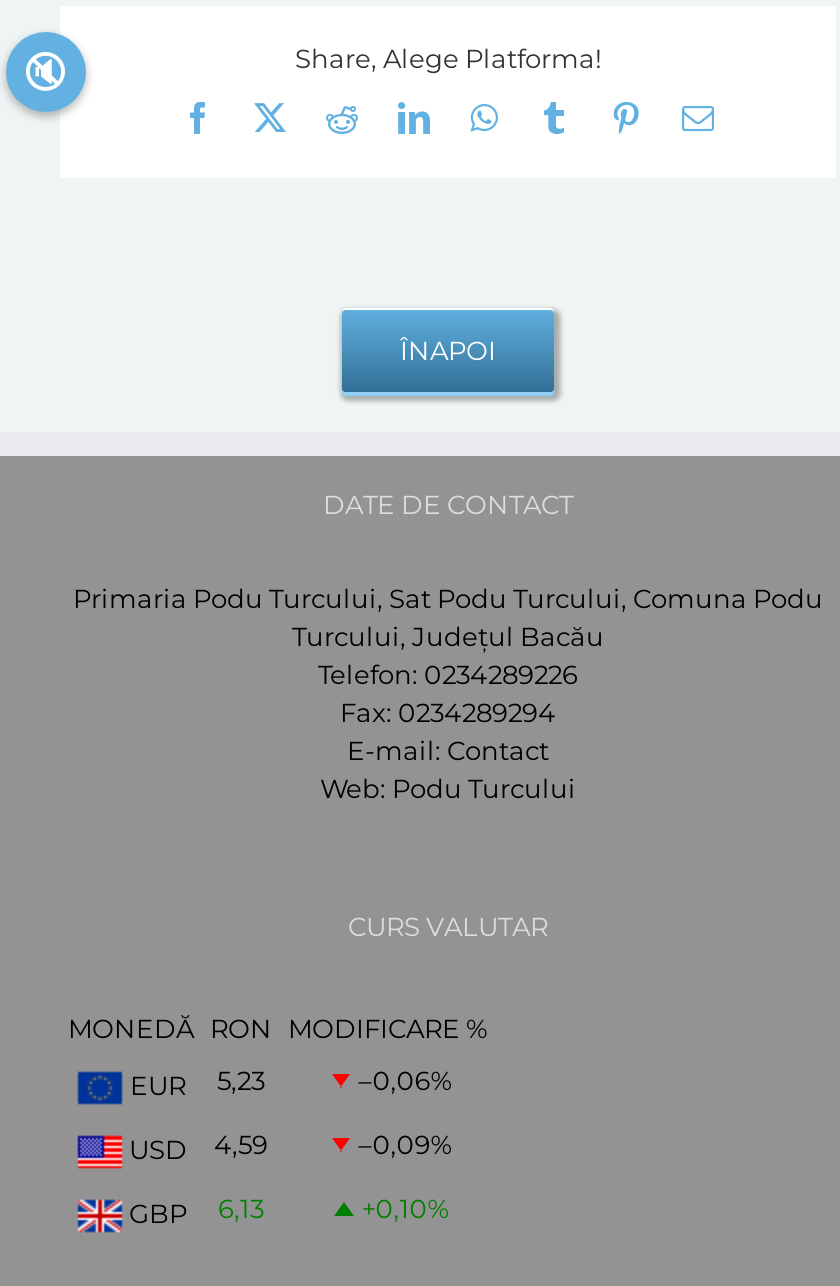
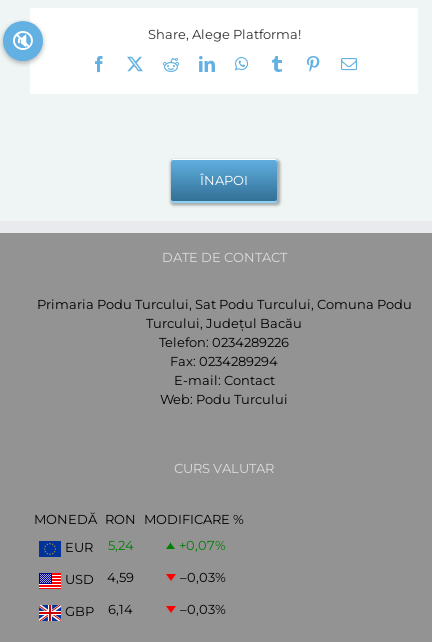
- EUR 5,23
+ EUR 5,24

- –0,06%
+ +0,07%

- –0,09%
+ –0,03%

- GBP 6,13
+ GBP 6,14

- +0,10%
+ –0,03%
